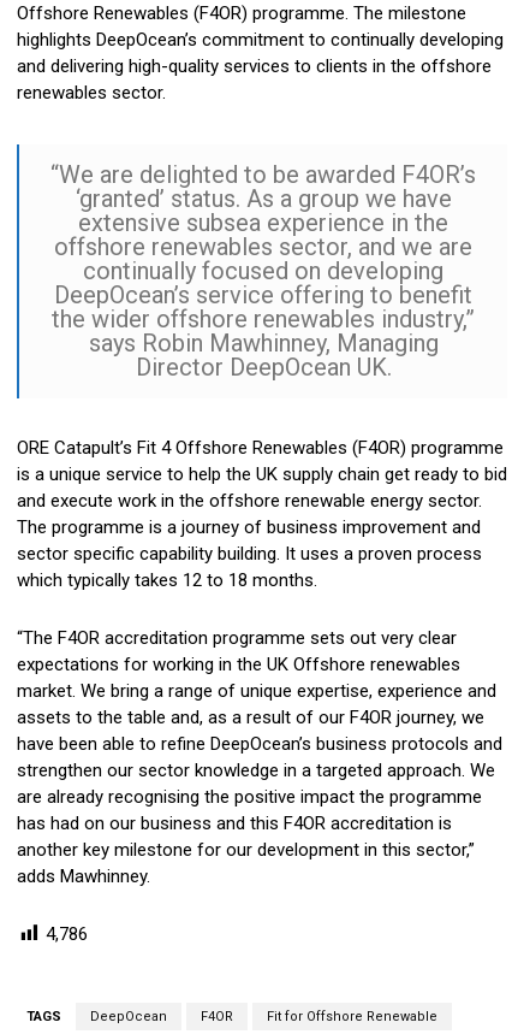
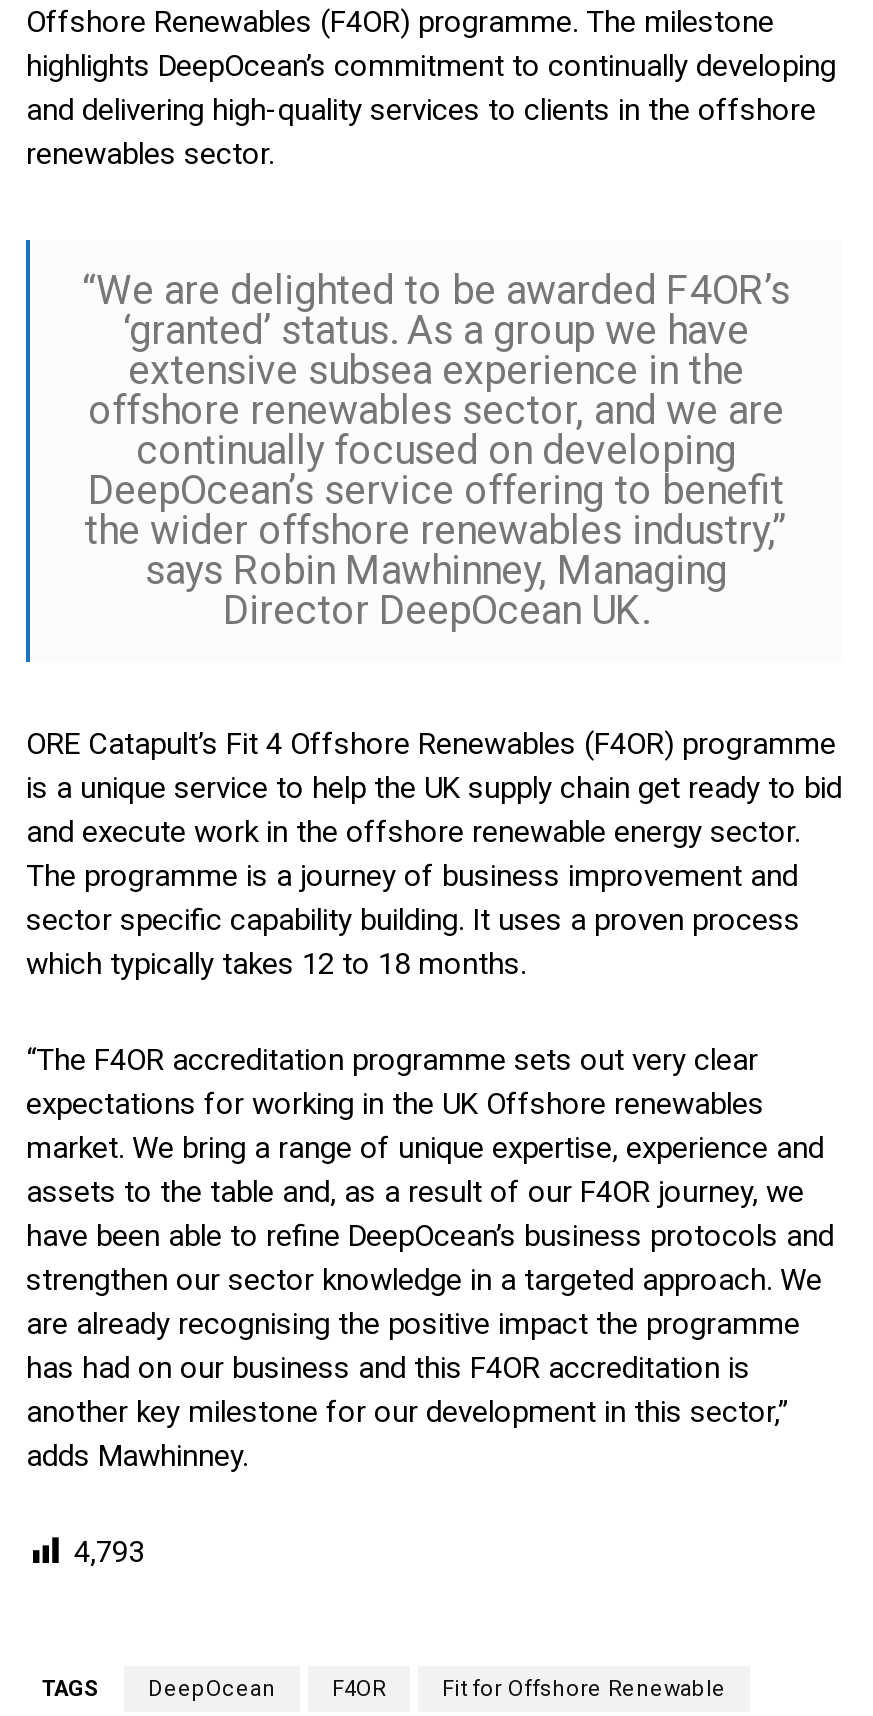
- 4,786
+ 4,793
